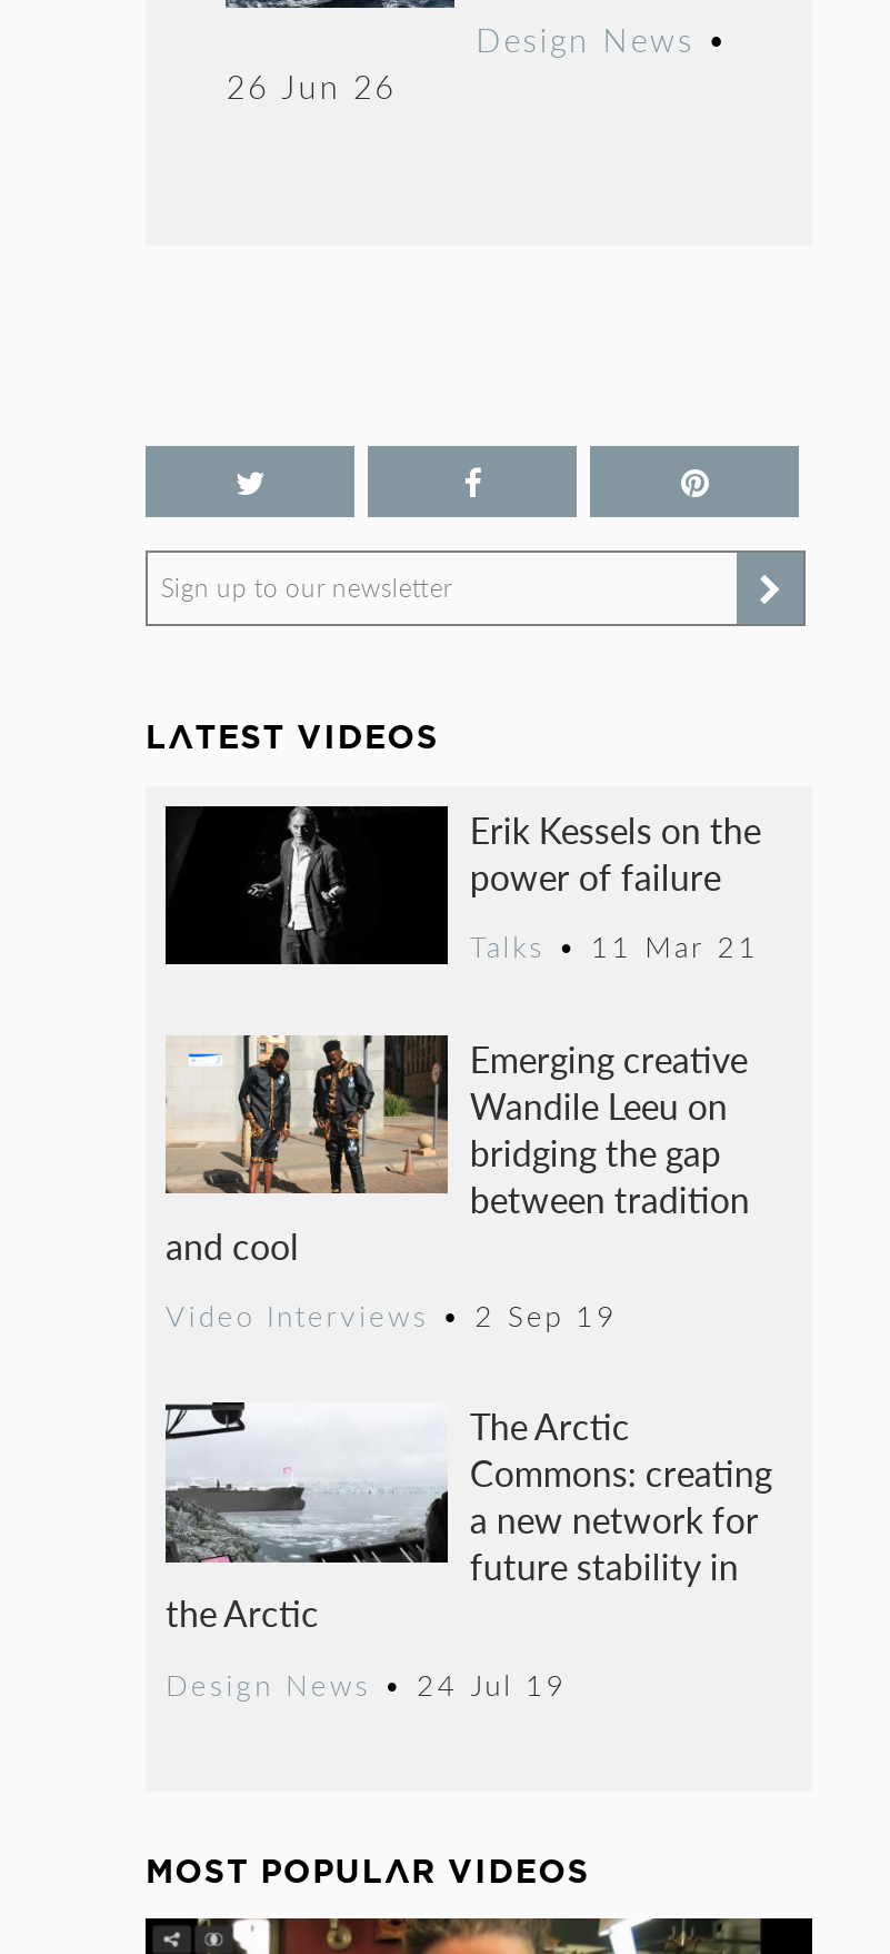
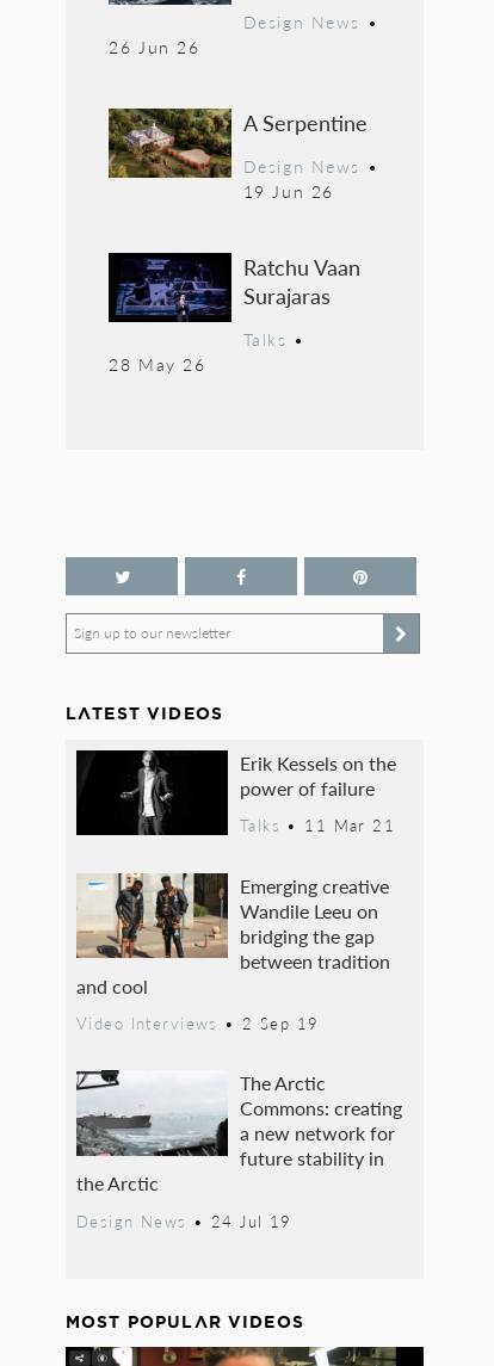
+ [image]
+ A Serpentine
+ Design News •
+ 19 Jun 26
+ Ratchu Vaan
+ Surajaras
+ Talks •
+ 28 May 26

+ [image]
